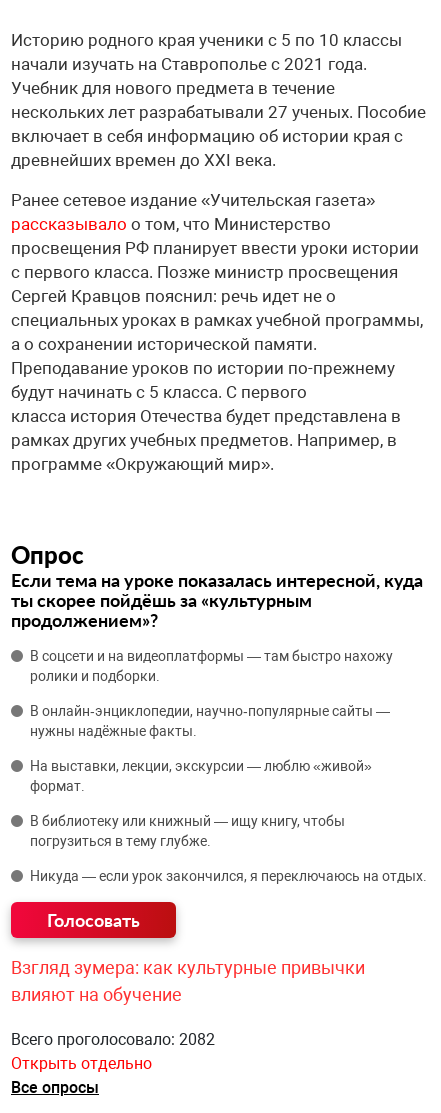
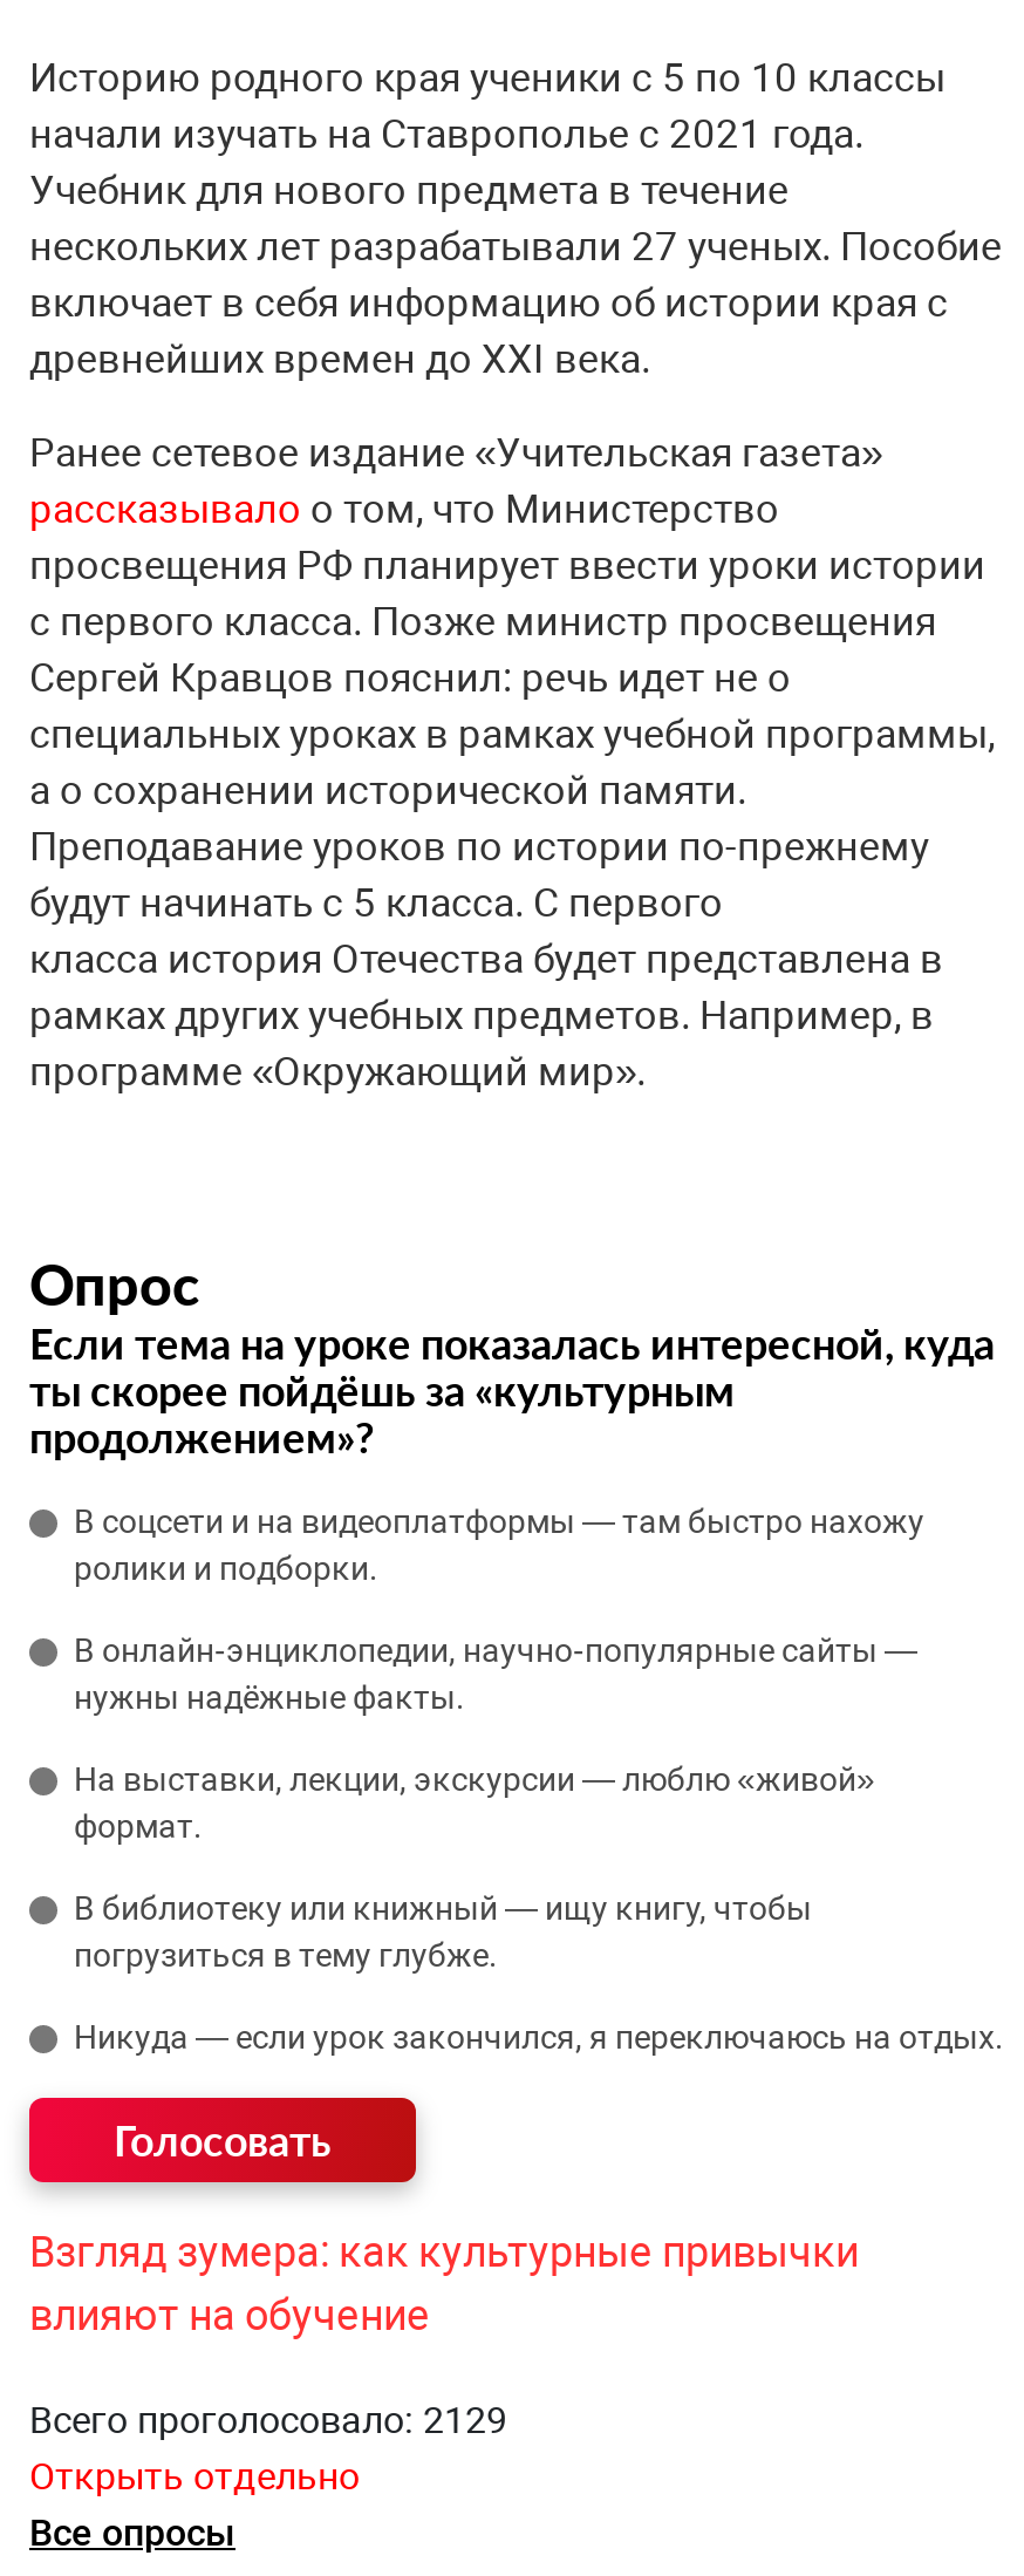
- Всего проголосовало: 2082
+ Всего проголосовало: 2129
